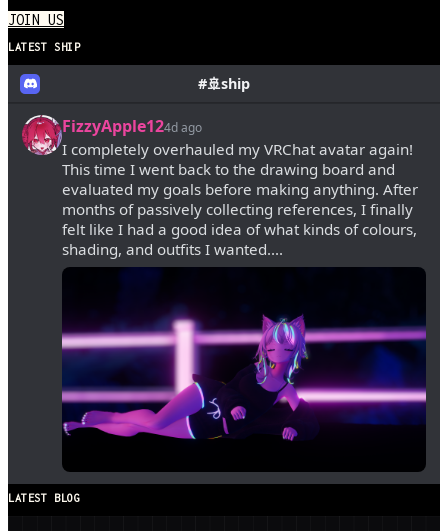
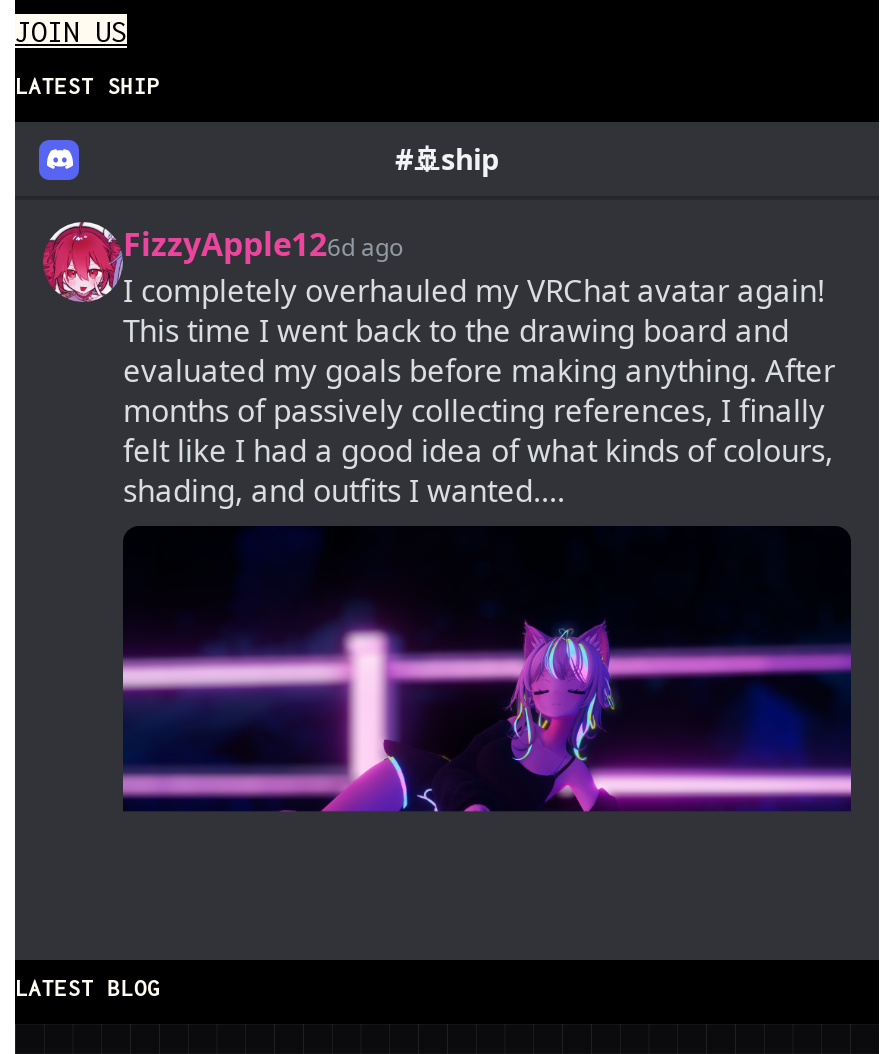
- FizzyApple124d ago
+ FizzyApple126d ago

- [image]
